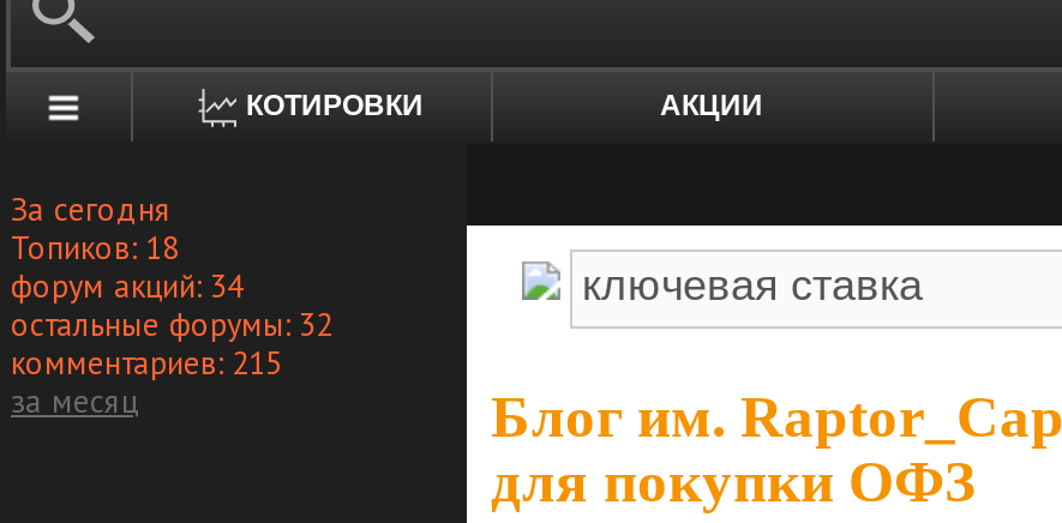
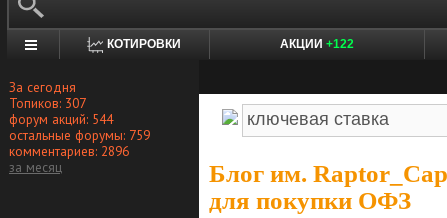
- АКЦИИ
+ АКЦИИ +122

- Топиков: 18
+ Топиков: 307

- форум акций: 34
+ форум акций: 544

- остальные форумы: 32
+ остальные форумы: 759

- комментариев: 215
+ комментариев: 2896
